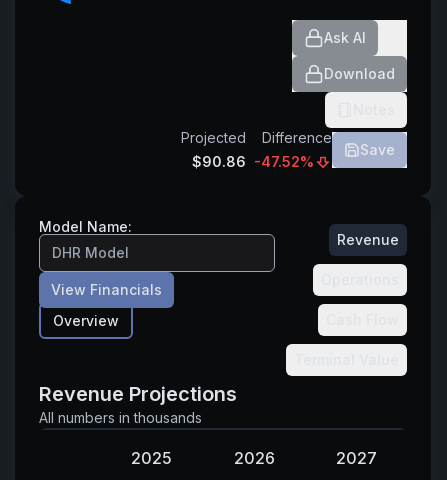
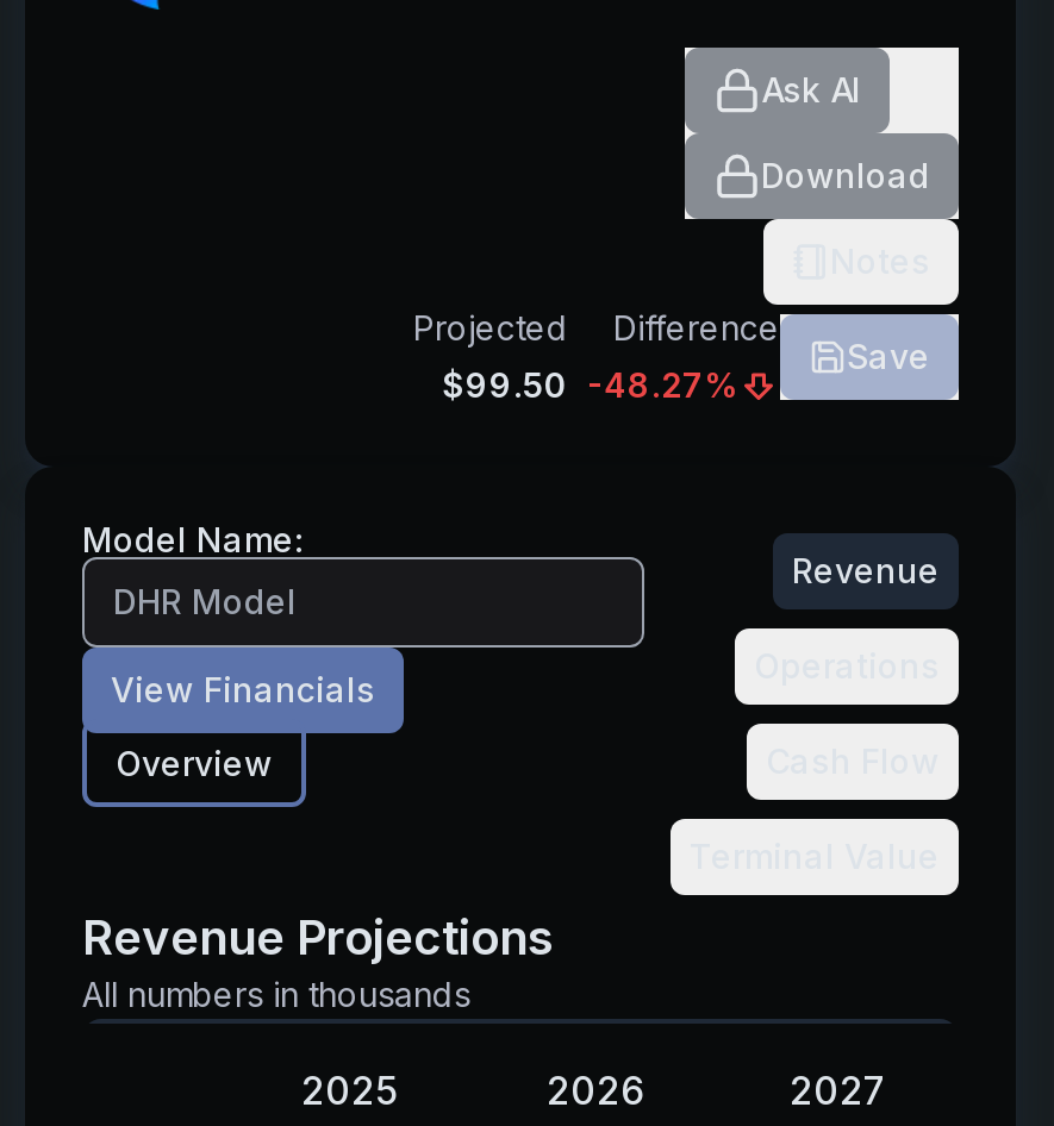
- $90.86
+ $99.50

- -47.52%
+ -48.27%
